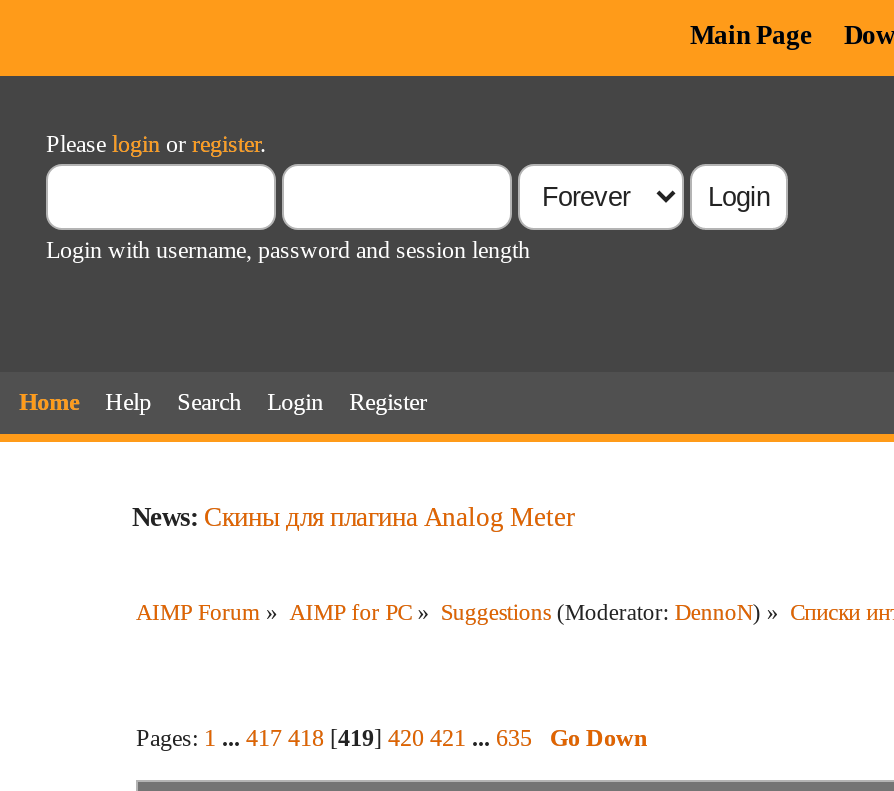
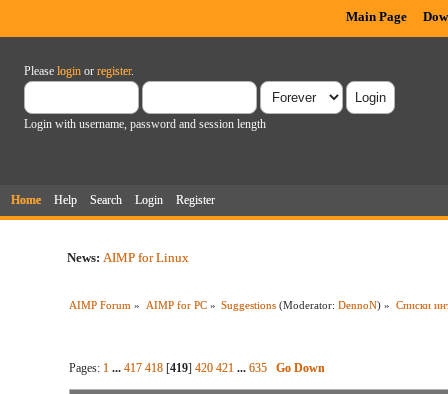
- News: Скины для плагина Analog Meter
+ News: AIMP for Linux
